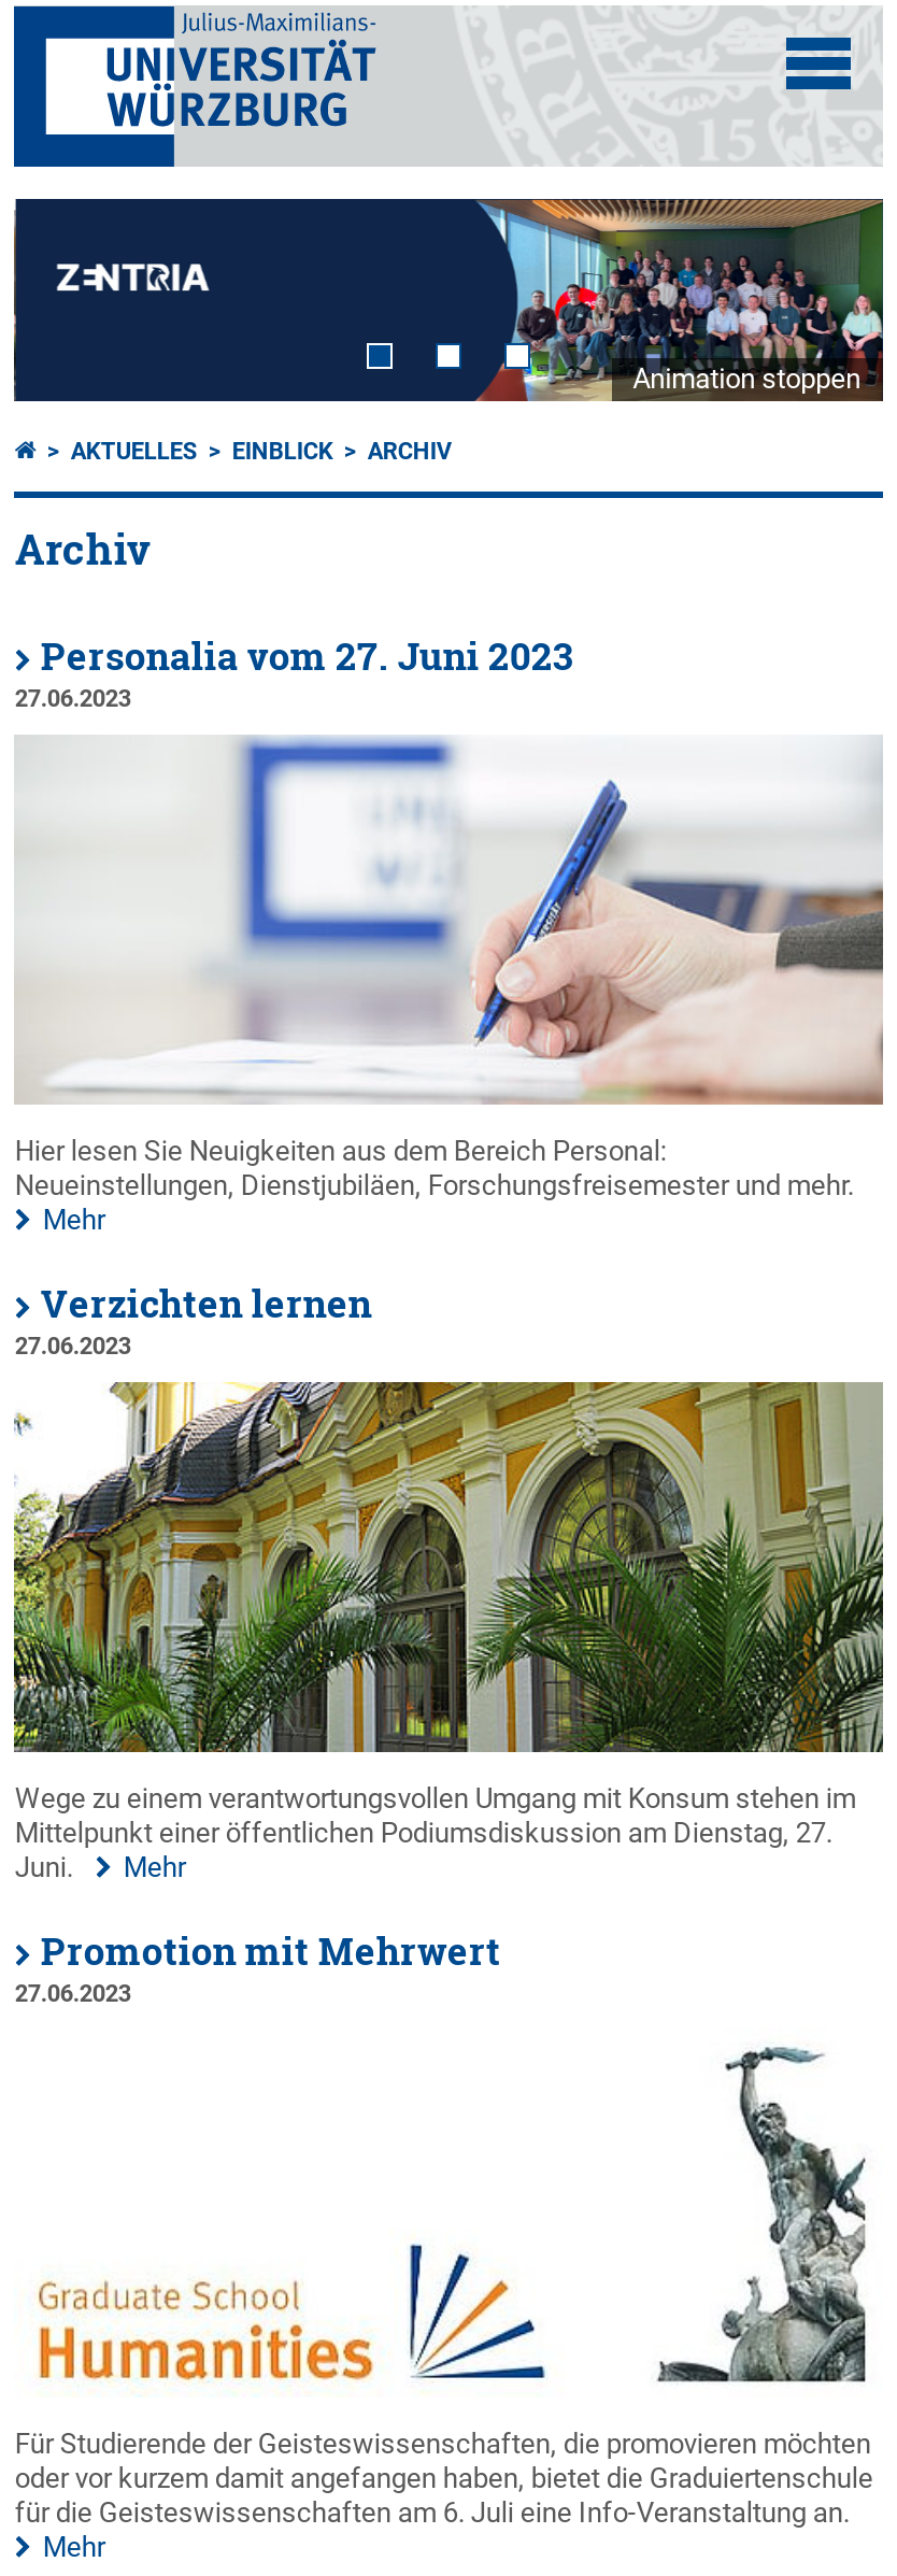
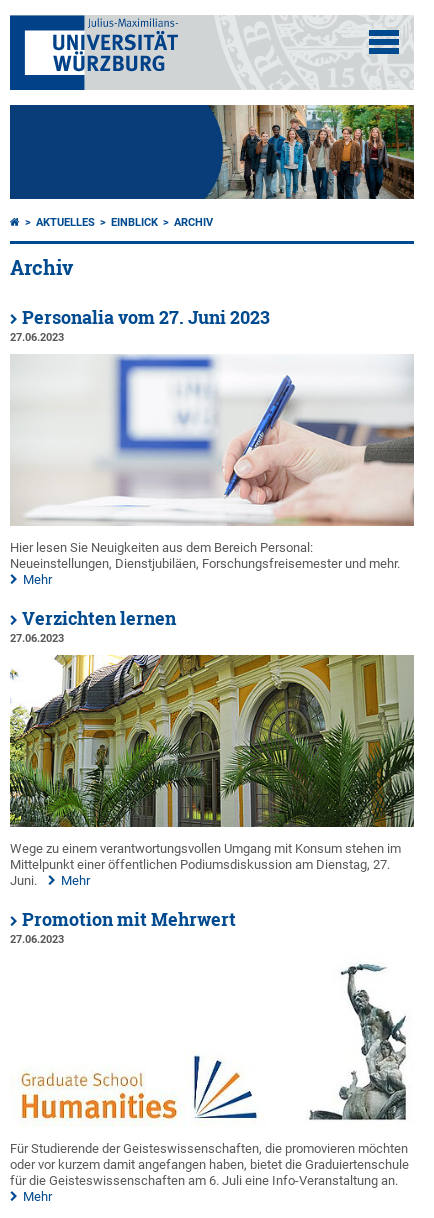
- [image]
+ [image]

- Animation stoppen
